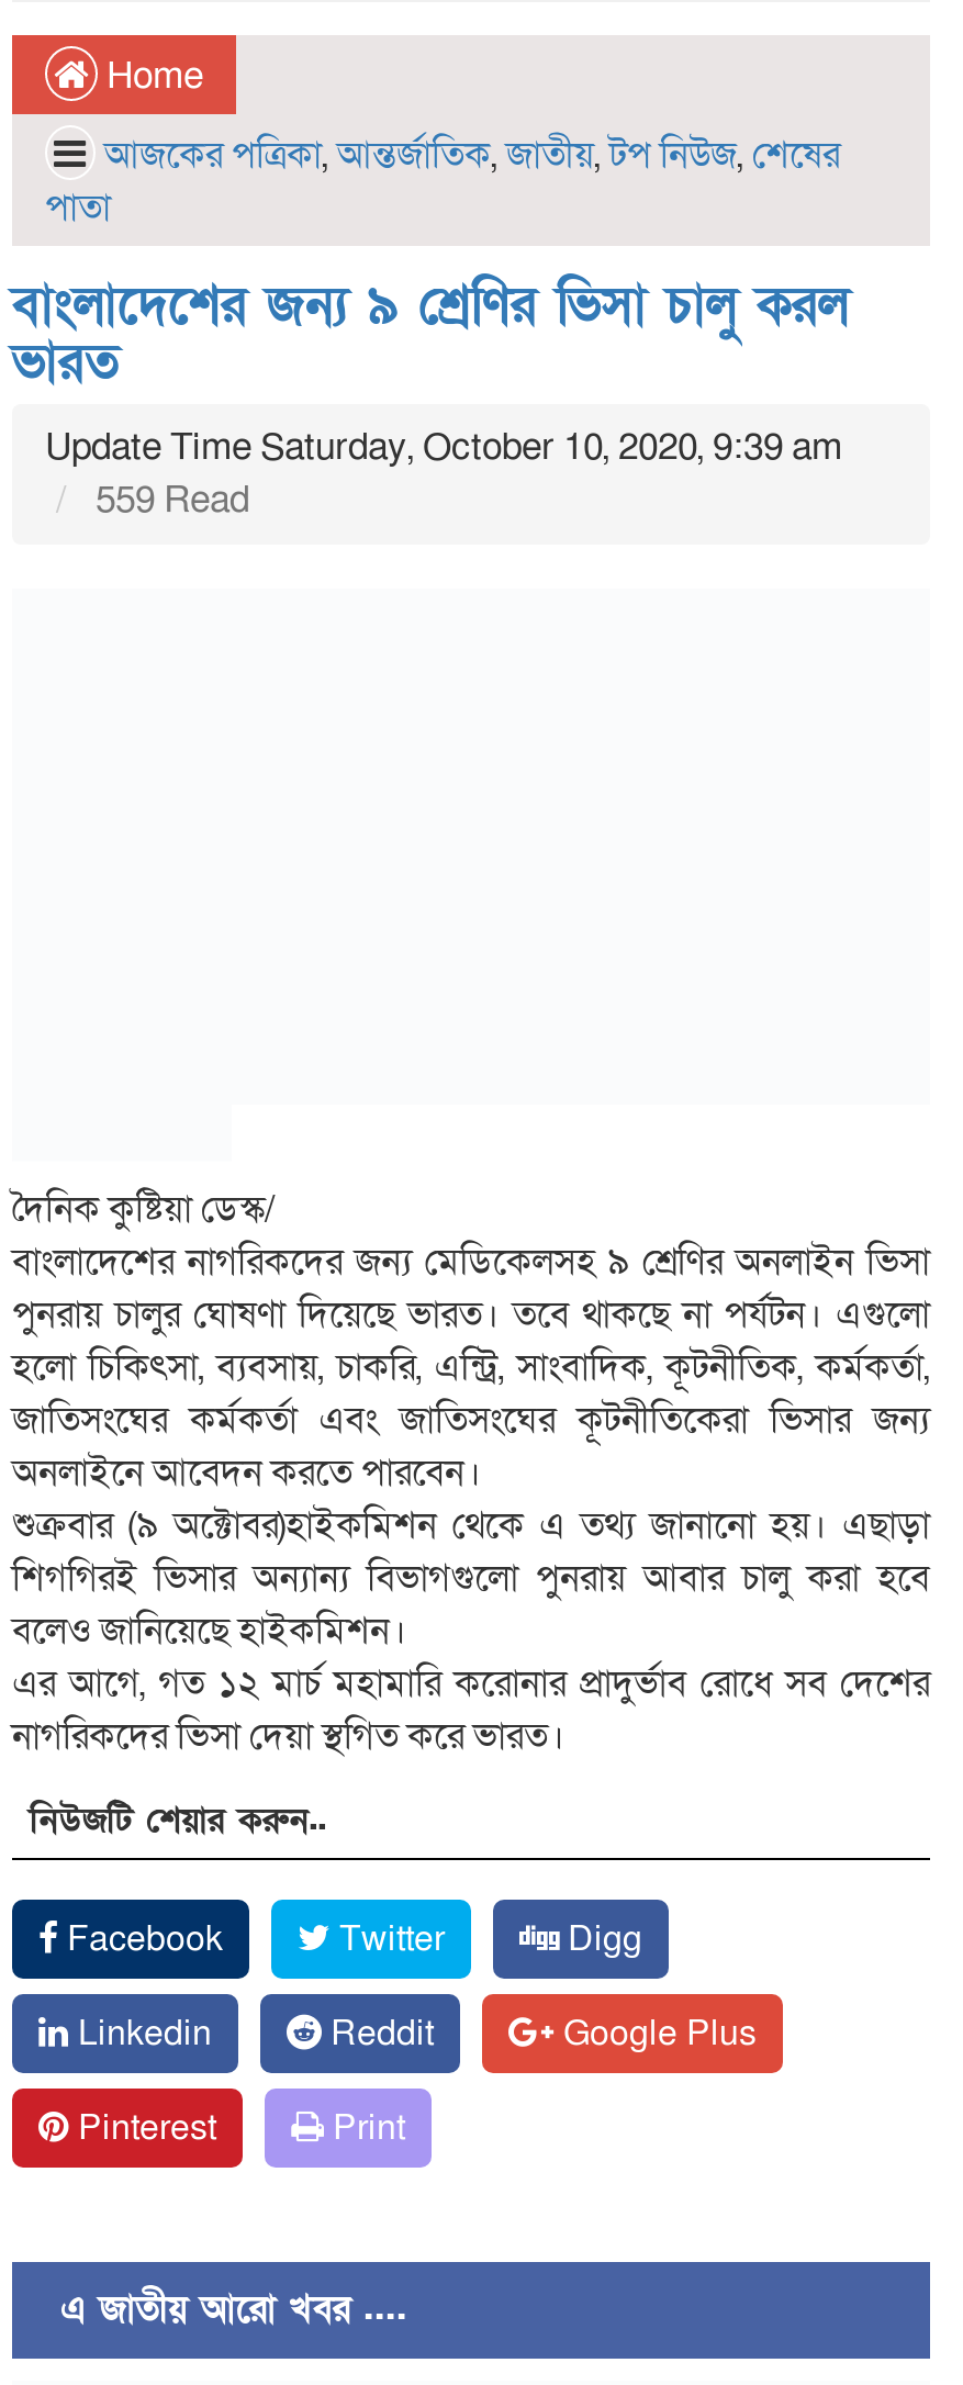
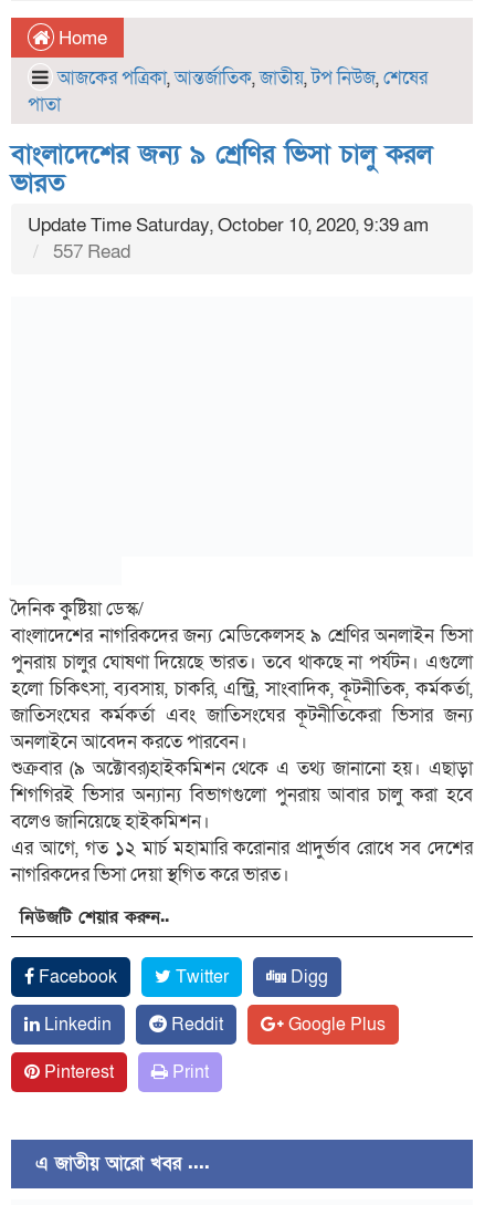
- 559 Read
+ 557 Read
